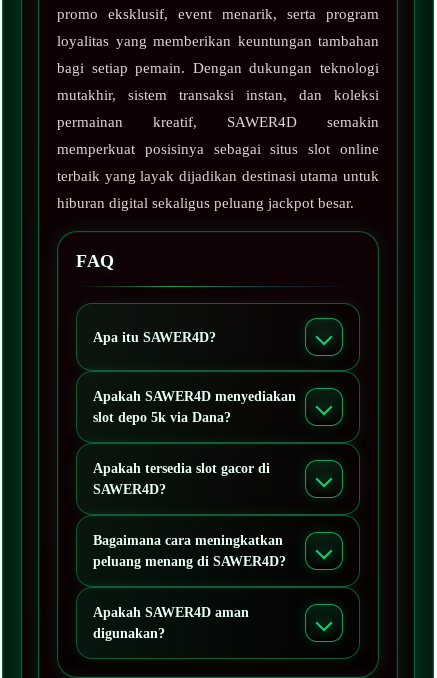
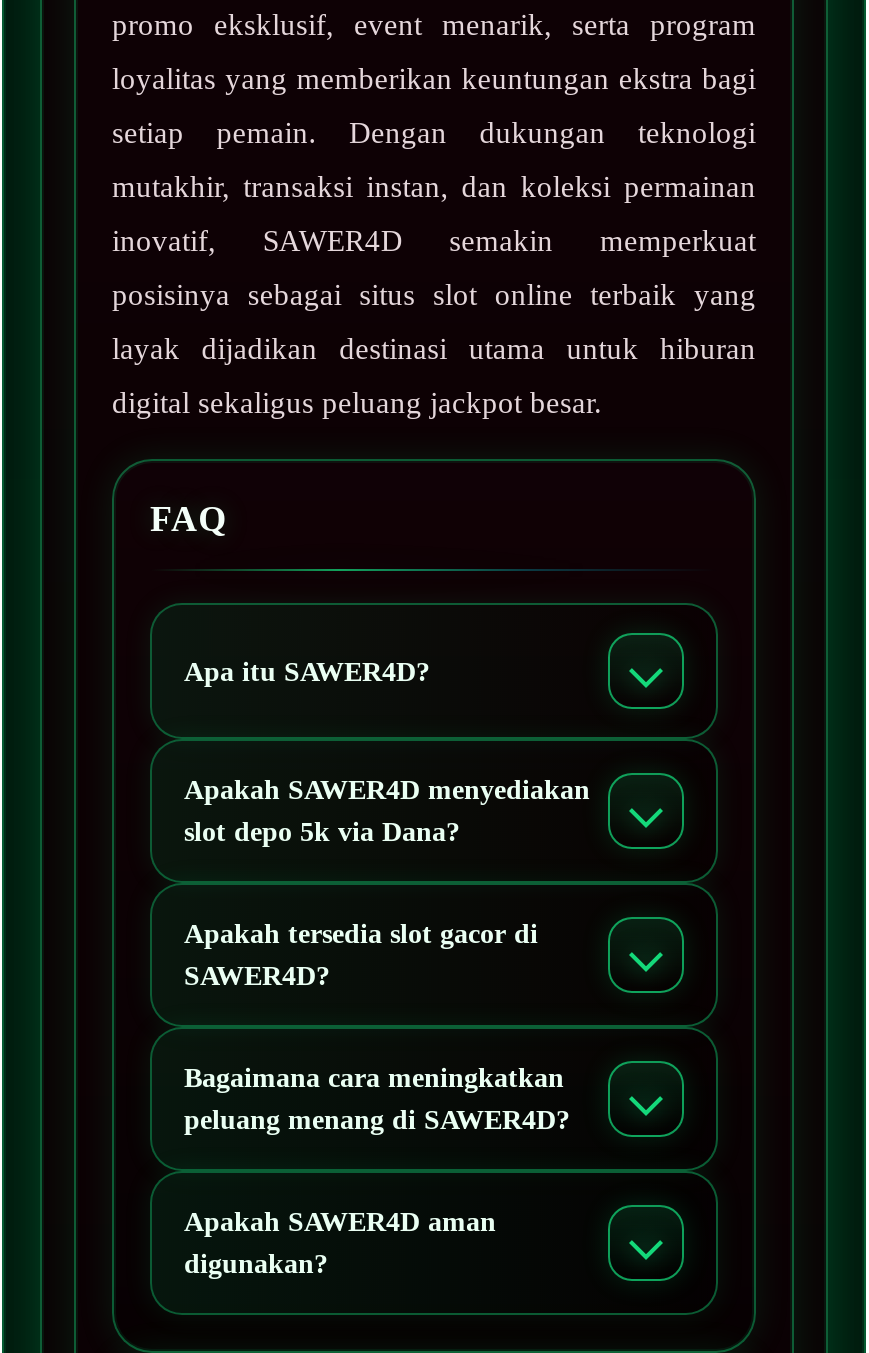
- loyalitas yang memberikan keuntungan tambahan
+ loyalitas yang memberikan keuntungan ekstra bagi

- bagi setiap pemain. Dengan dukungan teknologi
+ setiap pemain. Dengan dukungan teknologi

- mutakhir, sistem transaksi instan, dan koleksi
+ mutakhir, transaksi instan, dan koleksi permainan

- permainan kreatif, SAWER4D semakin
+ inovatif, SAWER4D semakin memperkuat

- memperkuat posisinya sebagai situs slot online
+ posisinya sebagai situs slot online terbaik yang

- terbaik yang layak dijadikan destinasi utama untuk
+ layak dijadikan destinasi utama untuk hiburan

- hiburan digital sekaligus peluang jackpot besar.
+ digital sekaligus peluang jackpot besar.
